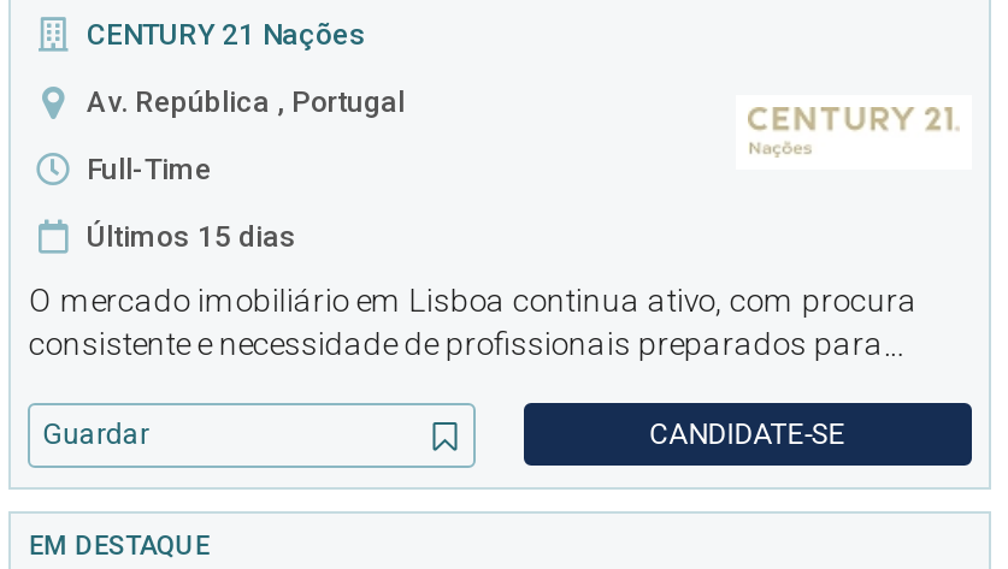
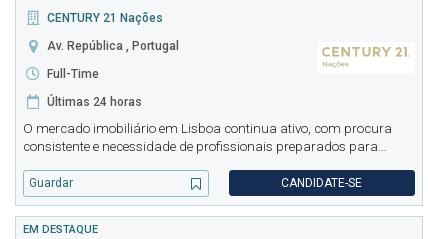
- Últimos 15 dias
+ Últimas 24 horas
